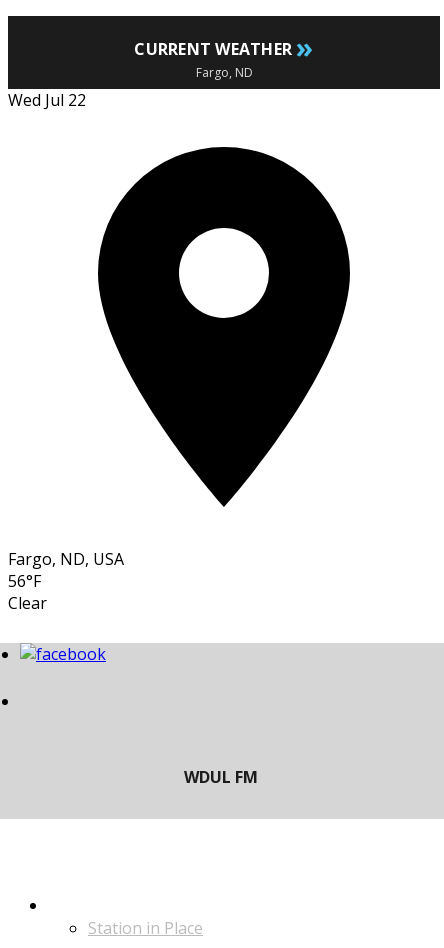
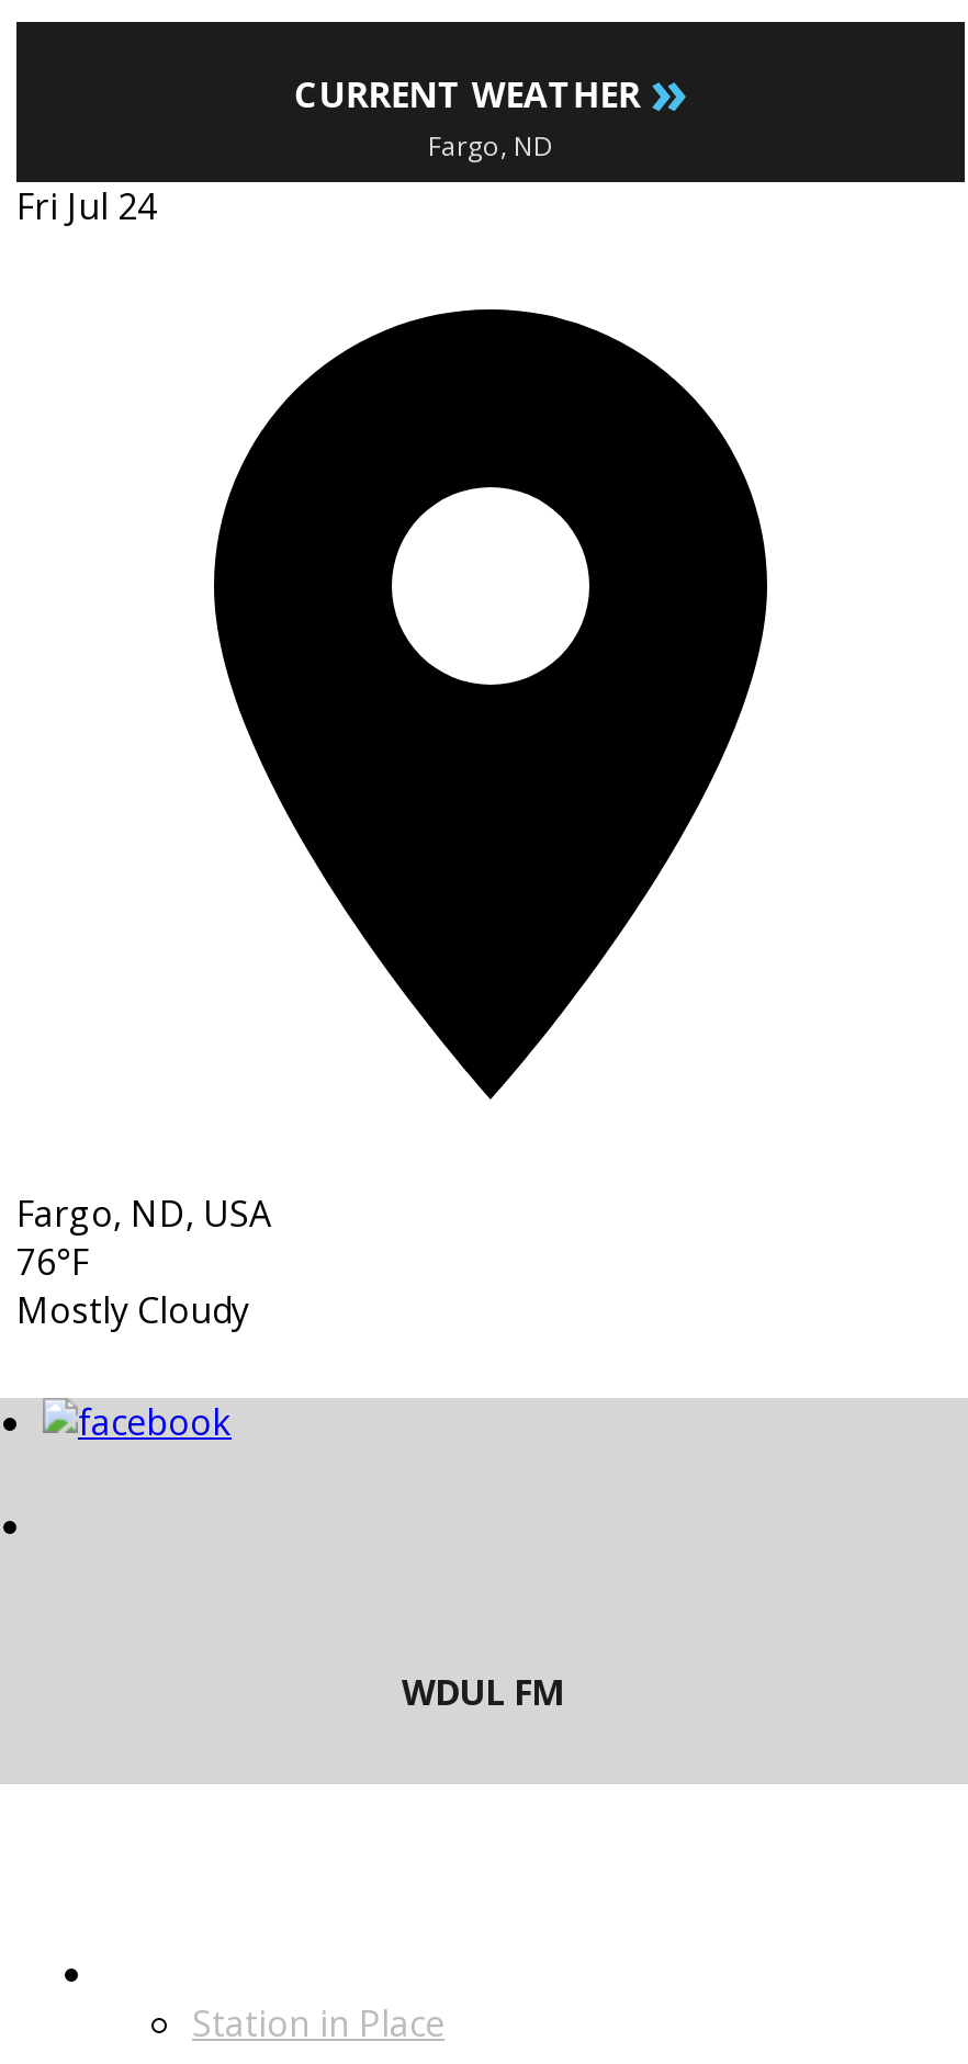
- Wed Jul 22
+ Fri Jul 24

- 56°F
- Clear
+ 76°F
+ Mostly Cloudy
